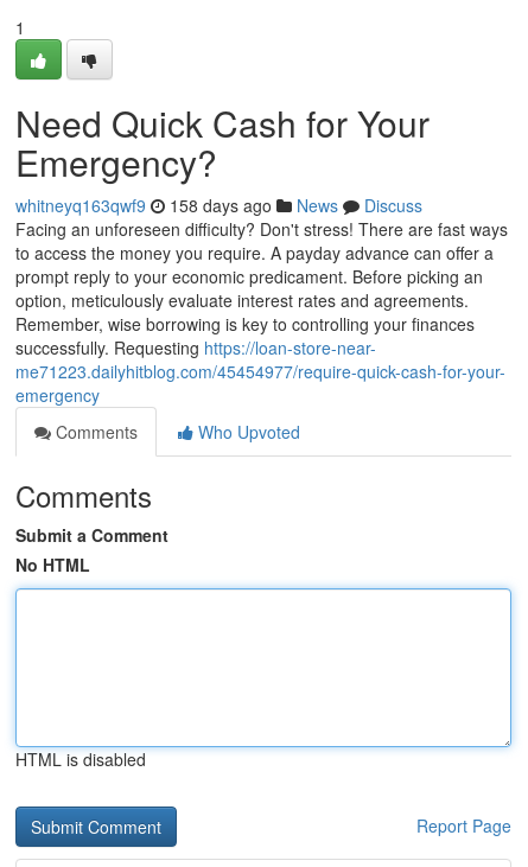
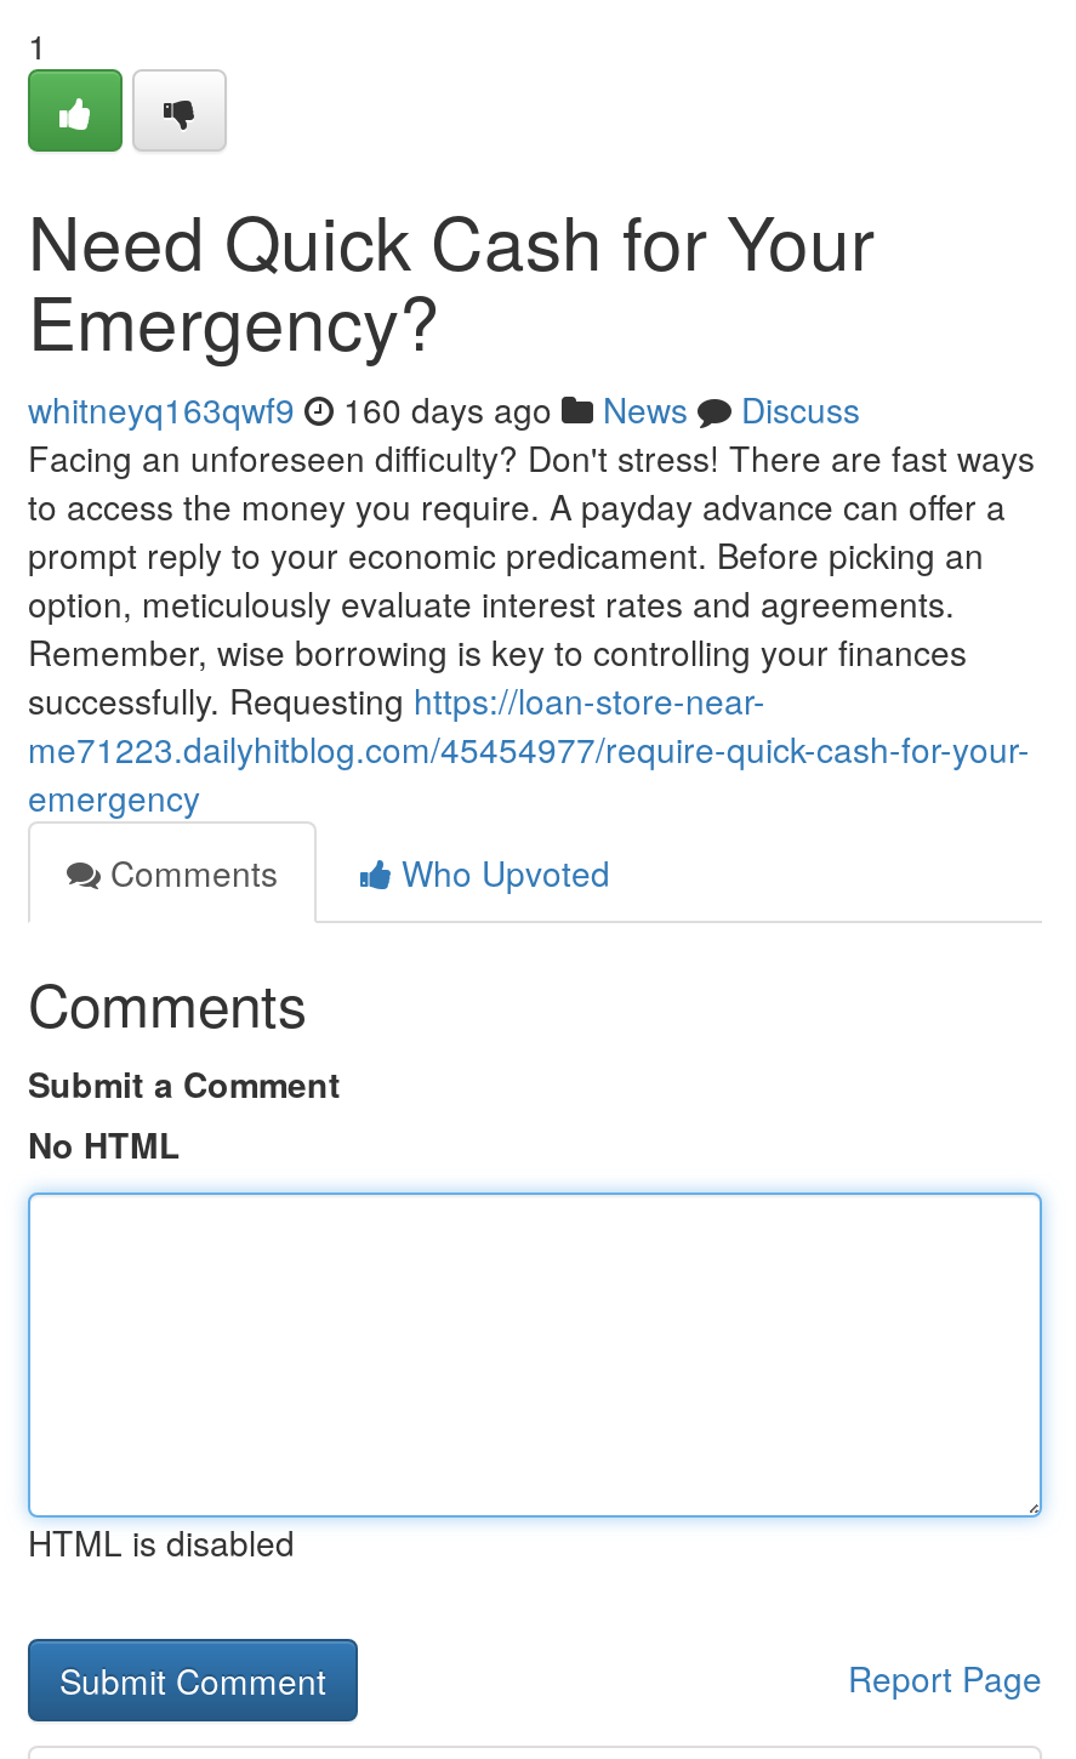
- whitneyq163qwf9 158 days ago News Discuss
+ whitneyq163qwf9 160 days ago News Discuss
